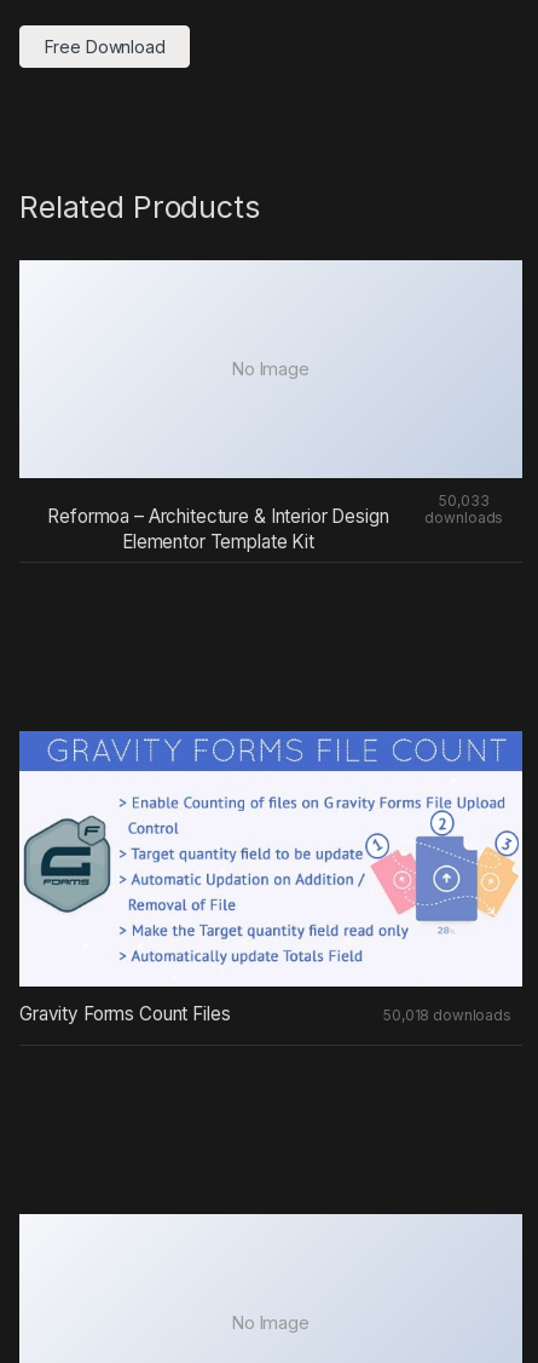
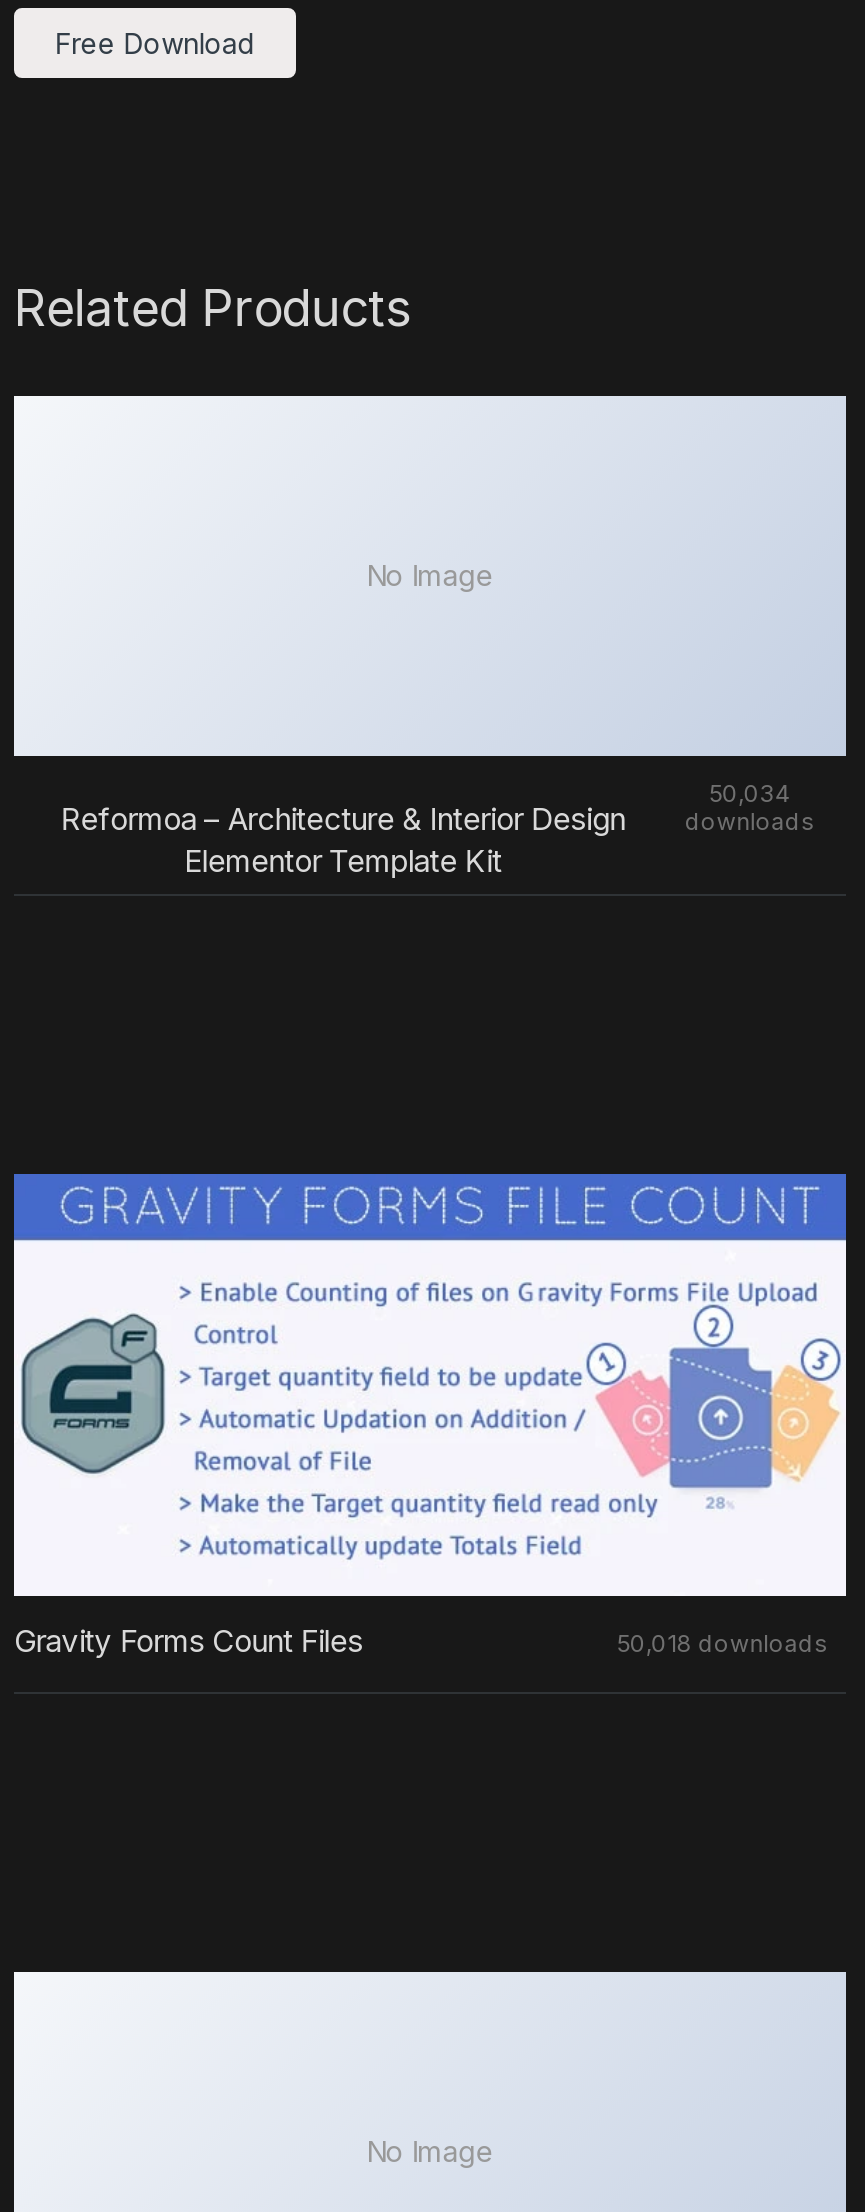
- 50,033
+ 50,034
